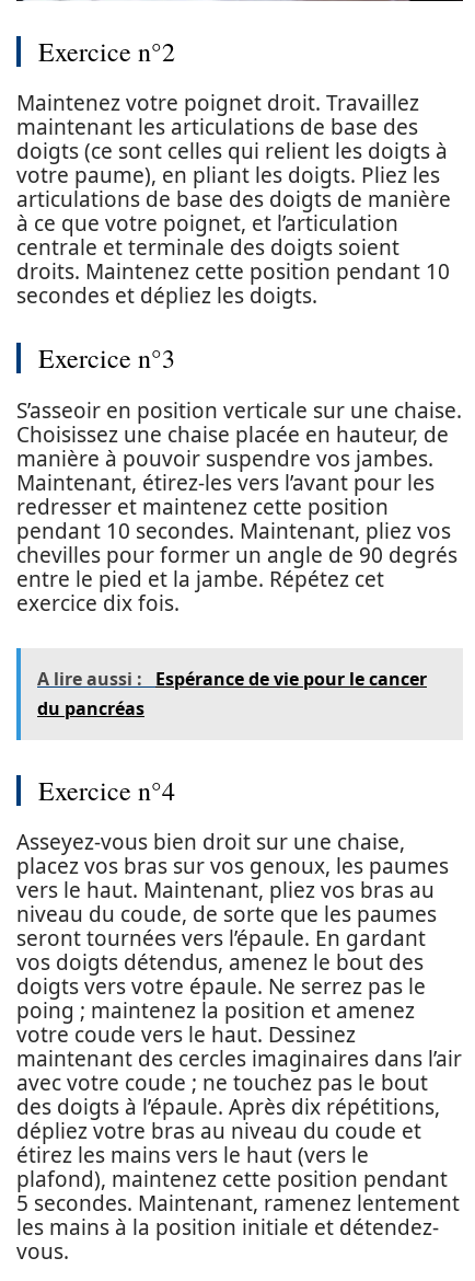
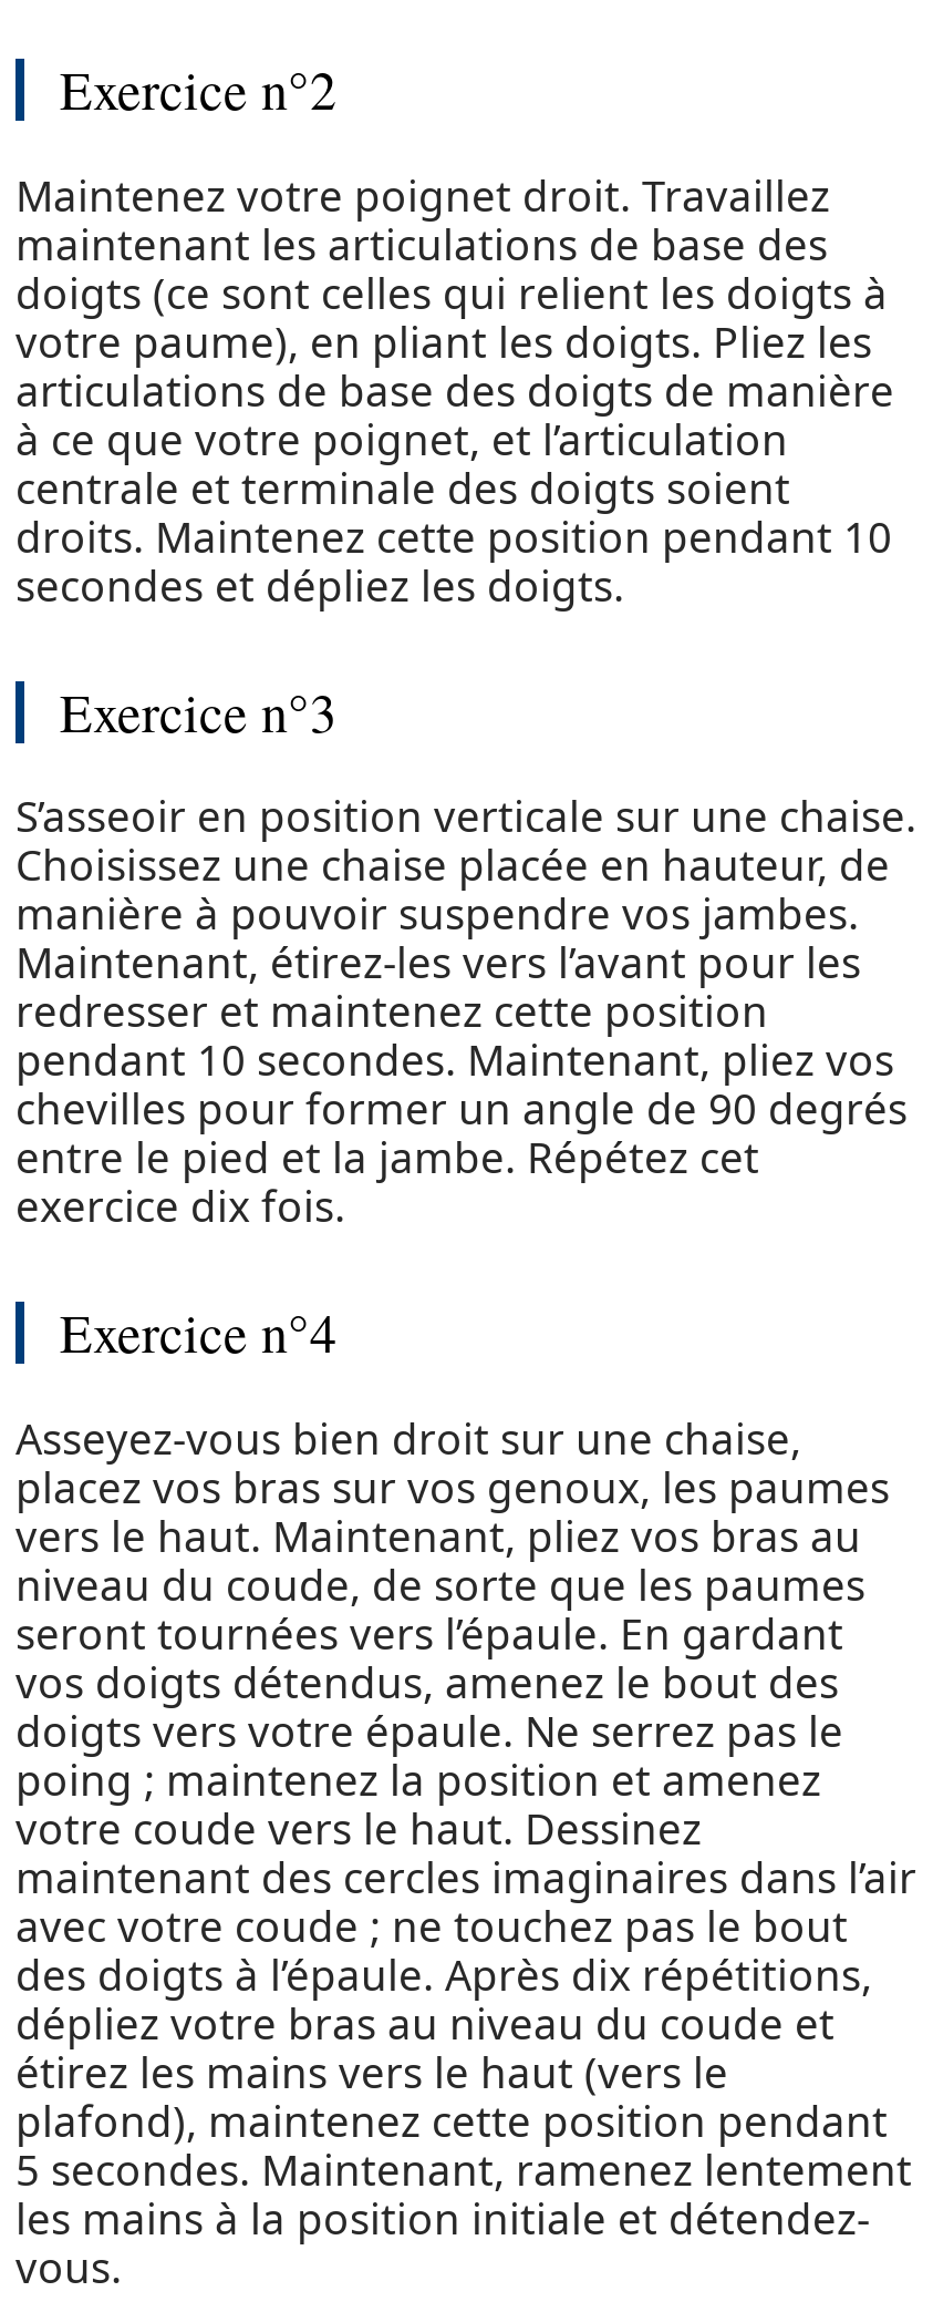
- [image]
- A lire aussi : Espérance de vie pour le cancer
- du pancréas
